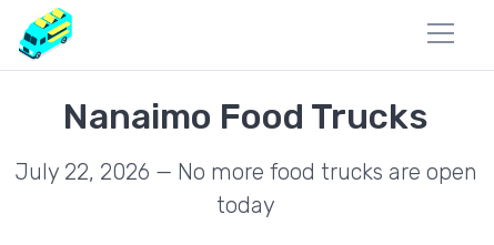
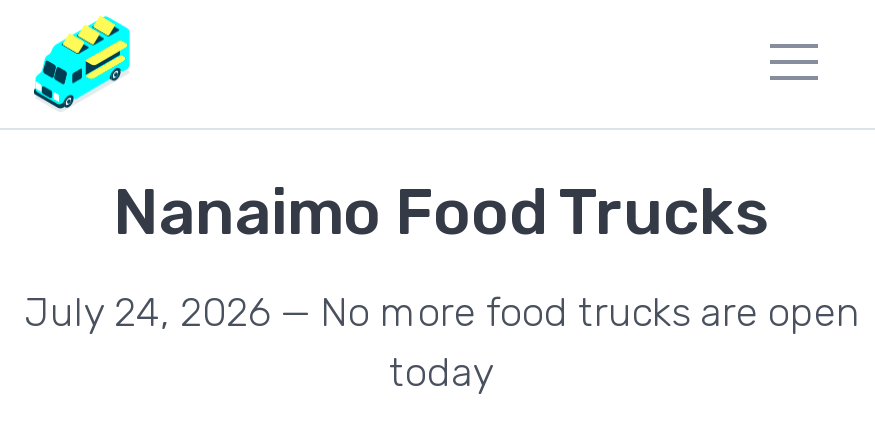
- July 22, 2026 — No more food trucks are open
+ July 24, 2026 — No more food trucks are open
